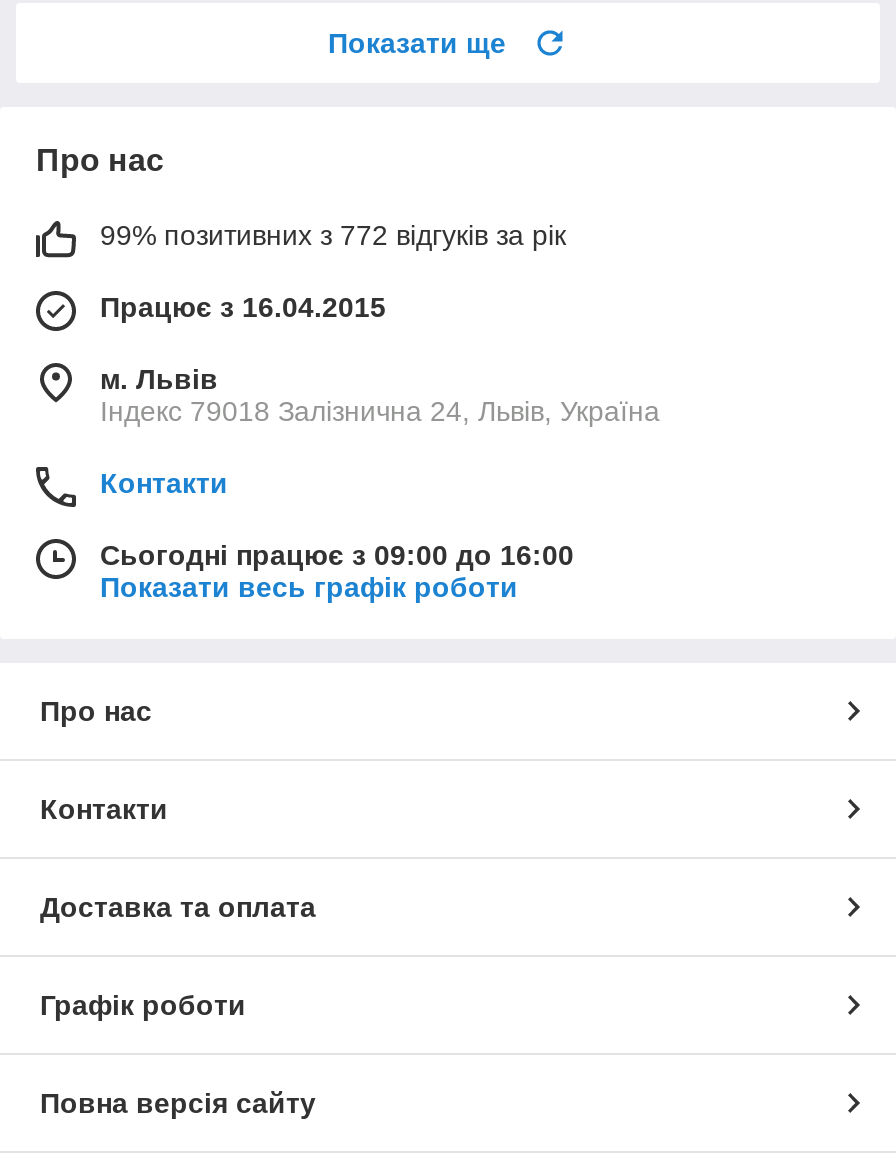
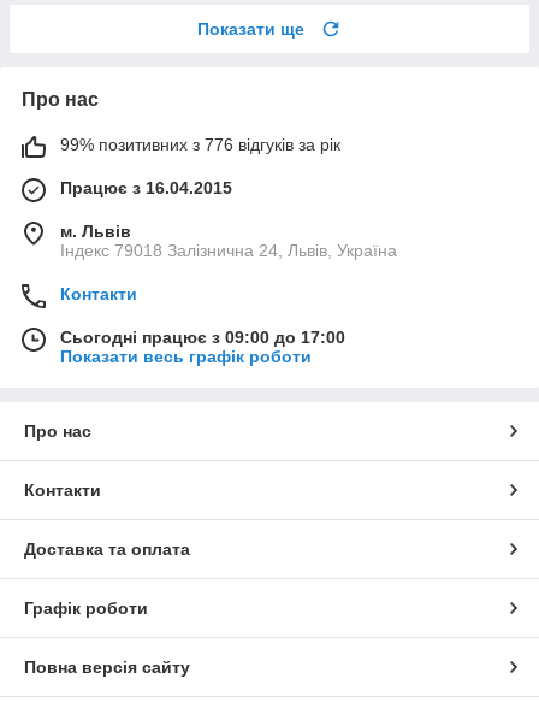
- 99% позитивних з 772 відгуків за рік
+ 99% позитивних з 776 відгуків за рік

- Сьогодні працює з 09:00 до 16:00
+ Сьогодні працює з 09:00 до 17:00
